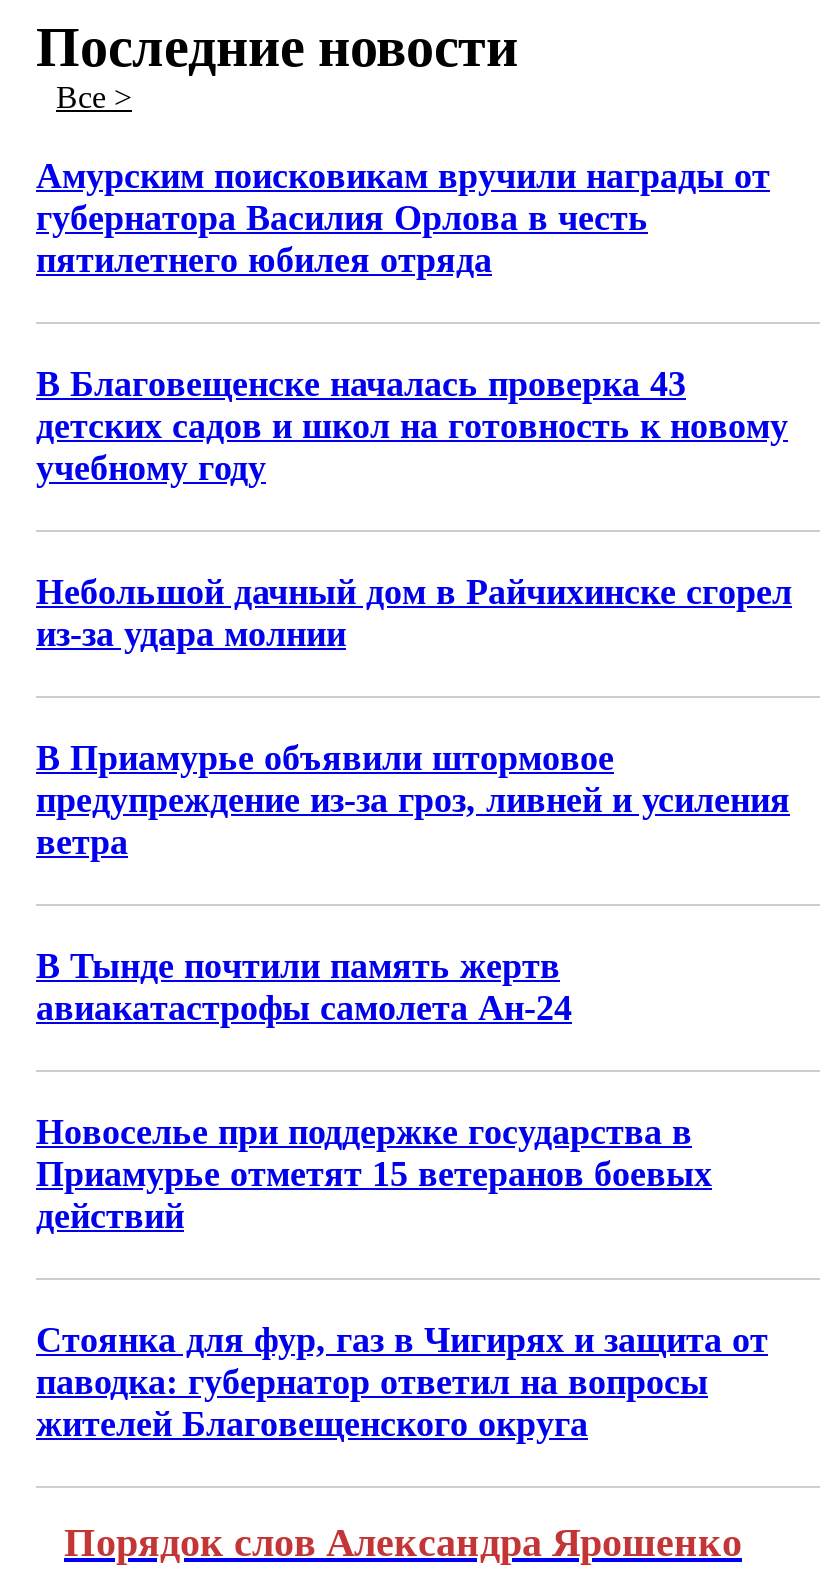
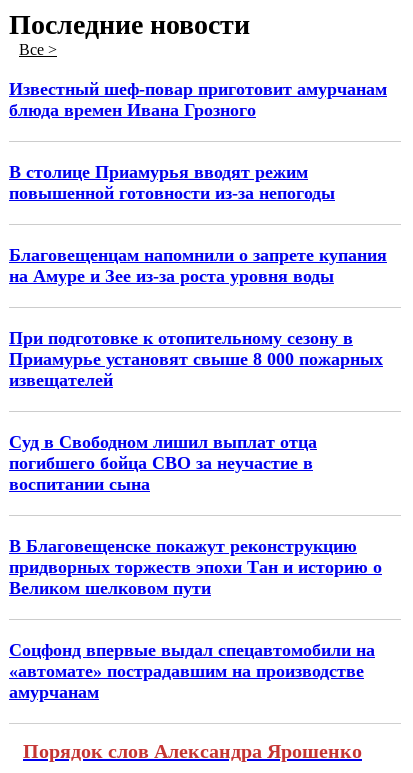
- Амурским поисковикам вручили награды от
- губернатора Василия Орлова в честь
- пятилетнего юбилея отряда
+ Известный шеф-повар приготовит амурчанам
+ блюда времен Ивана Грозного

- В Благовещенске началась проверка 43
- детских садов и школ на готовность к новому
- учебному году
+ В столице Приамурья вводят режим
+ повышенной готовности из-за непогоды

- Небольшой дачный дом в Райчихинске сгорел
- из-за удара молнии
+ Благовещенцам напомнили о запрете купания
+ на Амуре и Зее из-за роста уровня воды

- В Приамурье объявили штормовое
- предупреждение из-за гроз, ливней и усиления
- ветра
+ При подготовке к отопительному сезону в
+ Приамурье установят свыше 8 000 пожарных
+ извещателей

- В Тынде почтили память жертв
- авиакатастрофы самолета Ан-24
+ Суд в Свободном лишил выплат отца
+ погибшего бойца СВО за неучастие в
+ воспитании сына

- Новоселье при поддержке государства в
- Приамурье отметят 15 ветеранов боевых
- действий
+ В Благовещенске покажут реконструкцию
+ придворных торжеств эпохи Тан и историю о
+ Великом шелковом пути

- Стоянка для фур, газ в Чигирях и защита от
- паводка: губернатор ответил на вопросы
- жителей Благовещенского округа
+ Соцфонд впервые выдал спецавтомобили на
+ «автомате» пострадавшим на производстве
+ амурчанам
